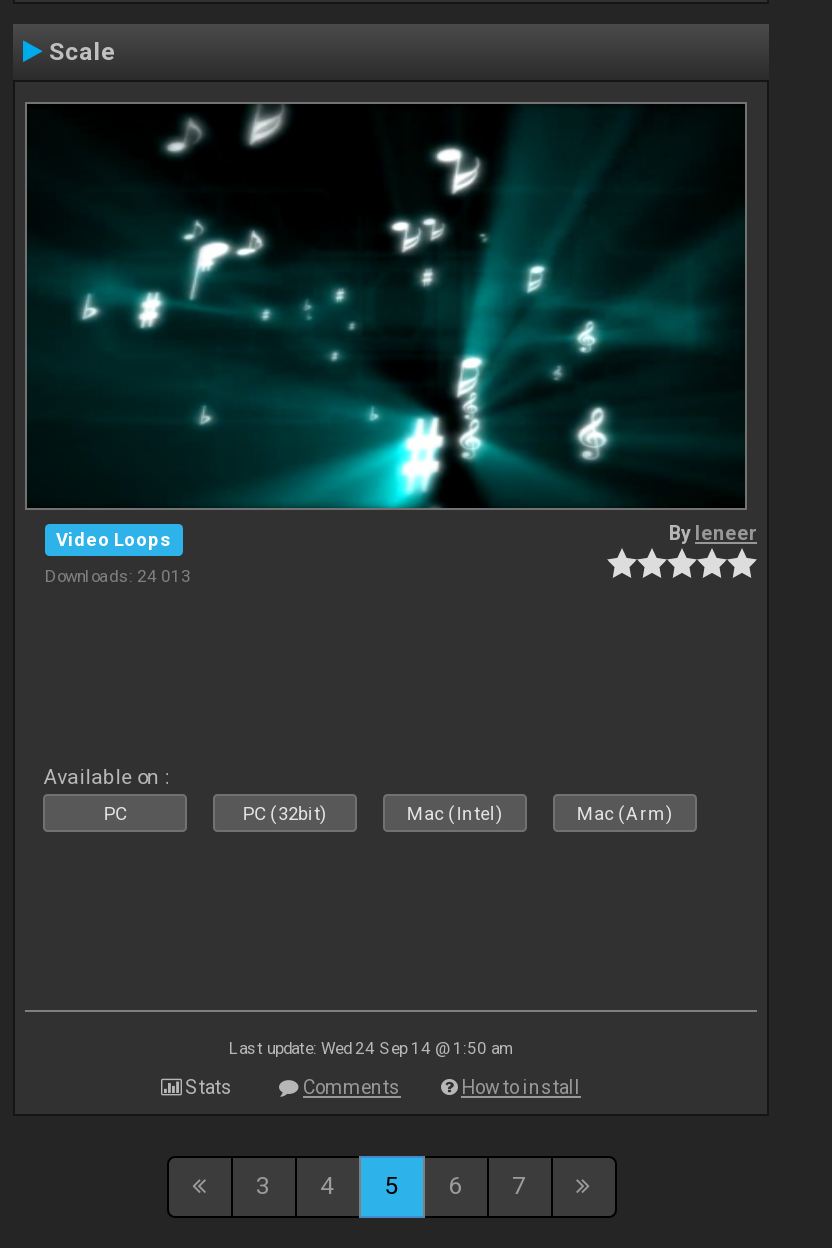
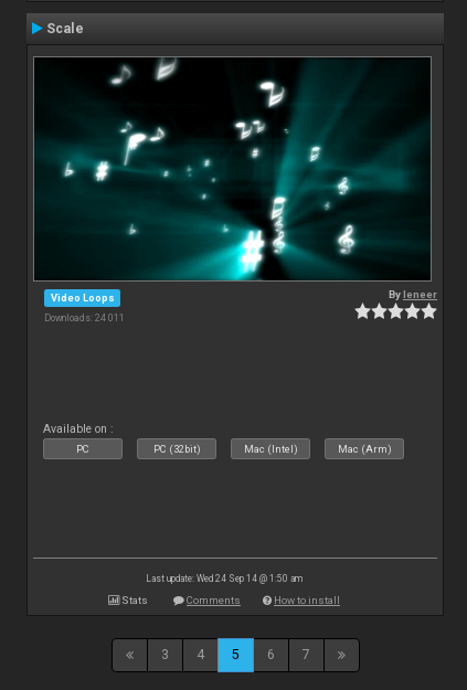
- Downloads: 24 013
+ Downloads: 24 011
